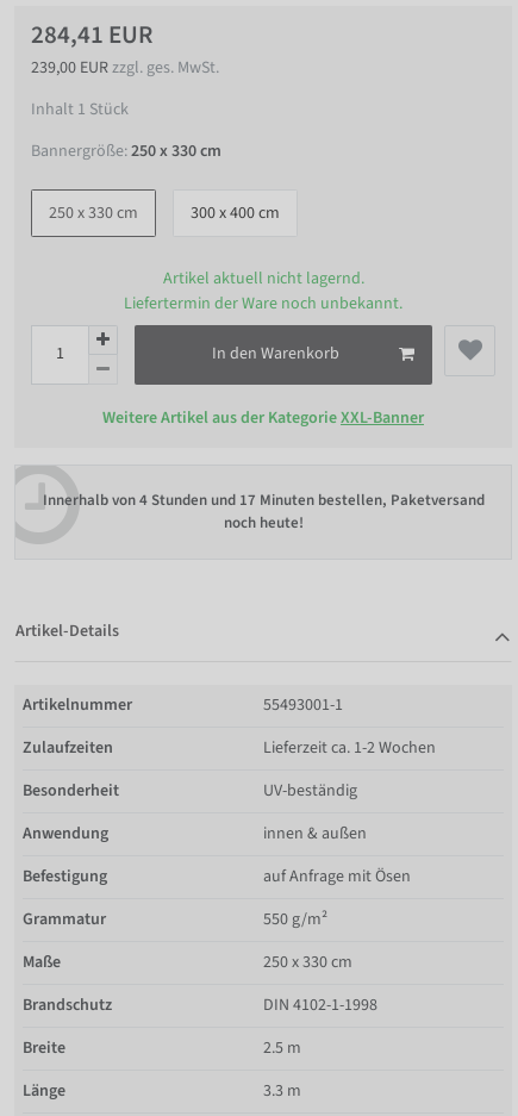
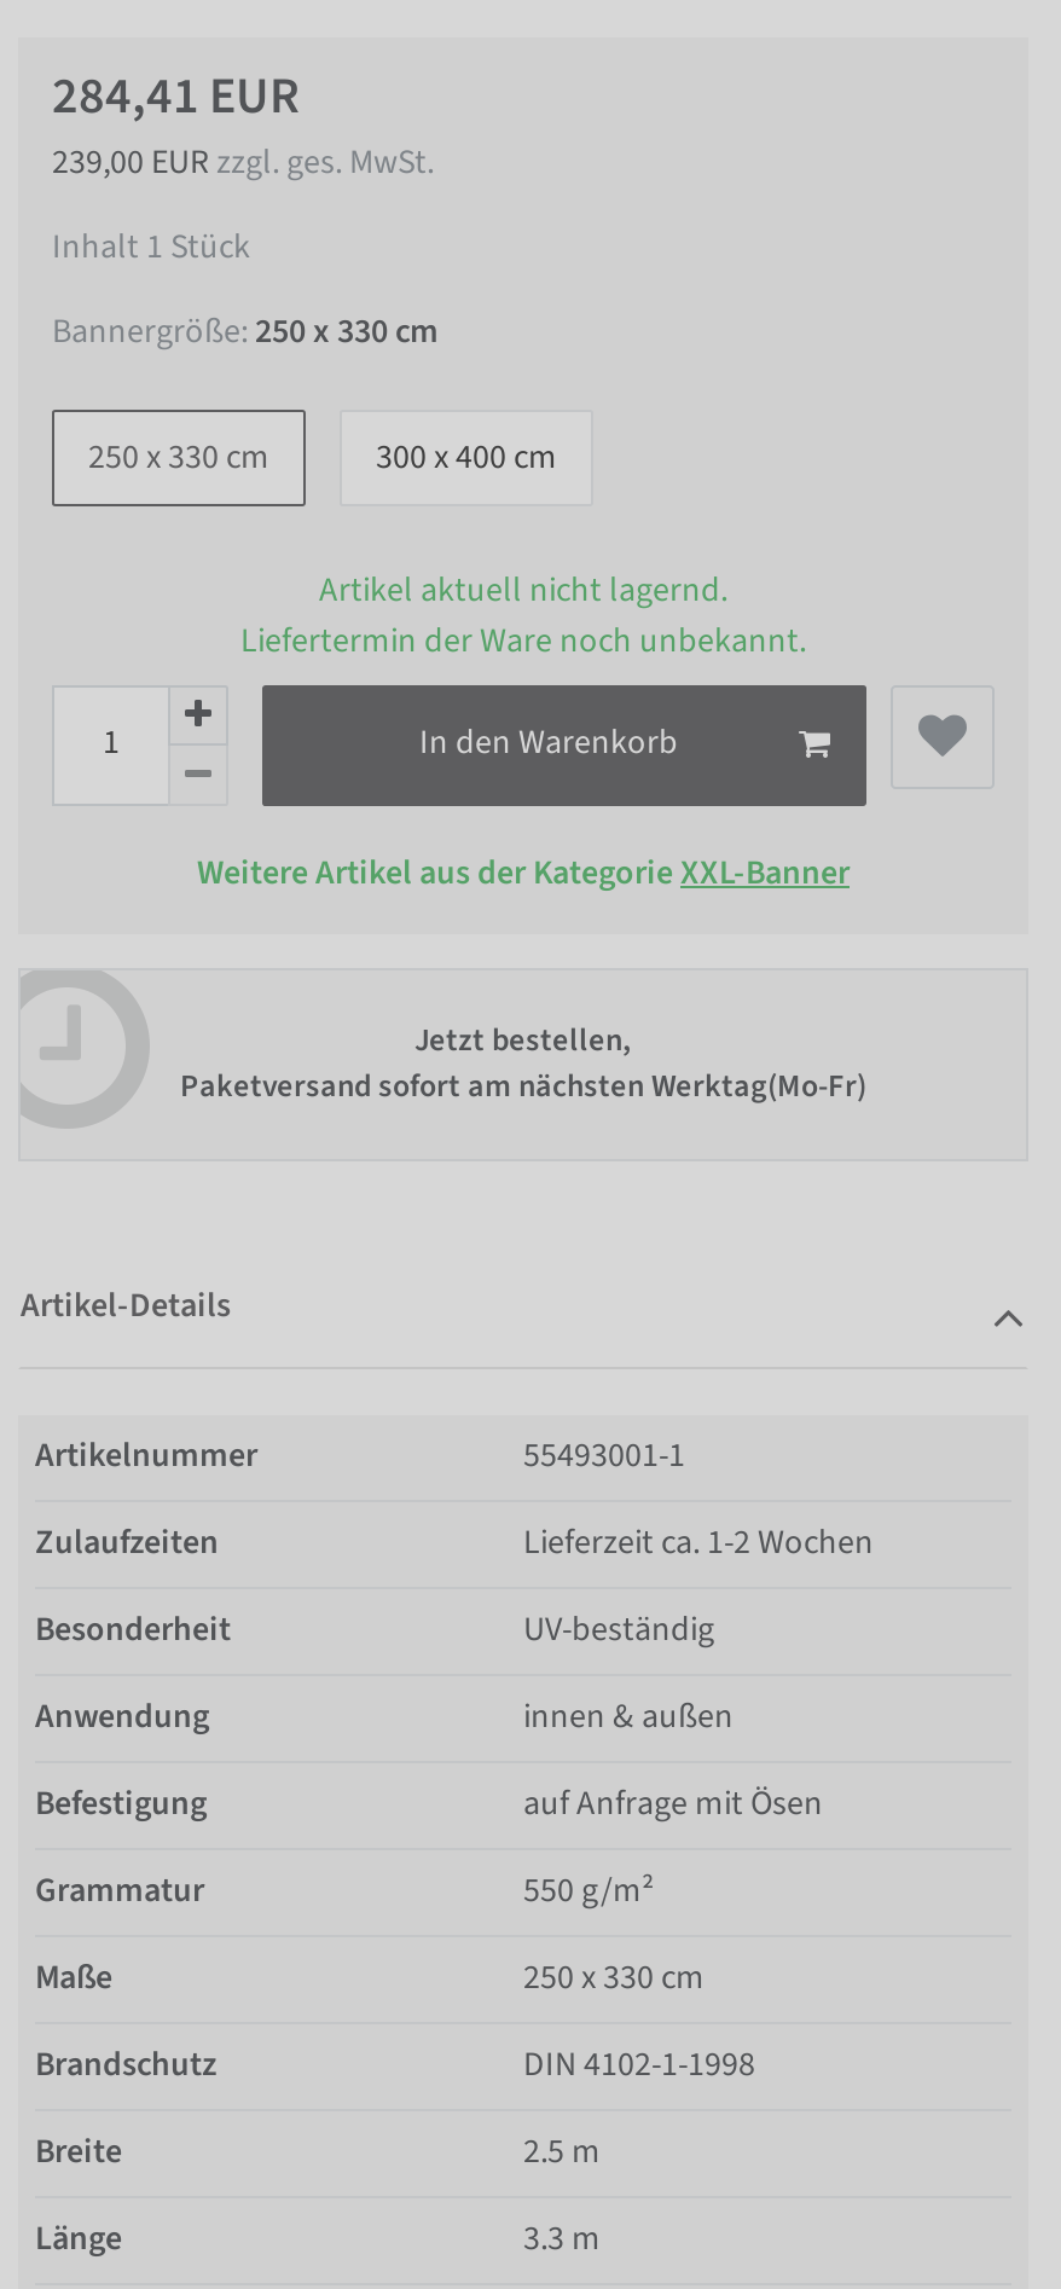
- Innerhalb von4 Stunden und 17 Minuten bestellen, Paketversand
- noch heute!
+ Jetzt bestellen,
+ Paketversand sofort am nächsten Werktag(Mo-Fr)
